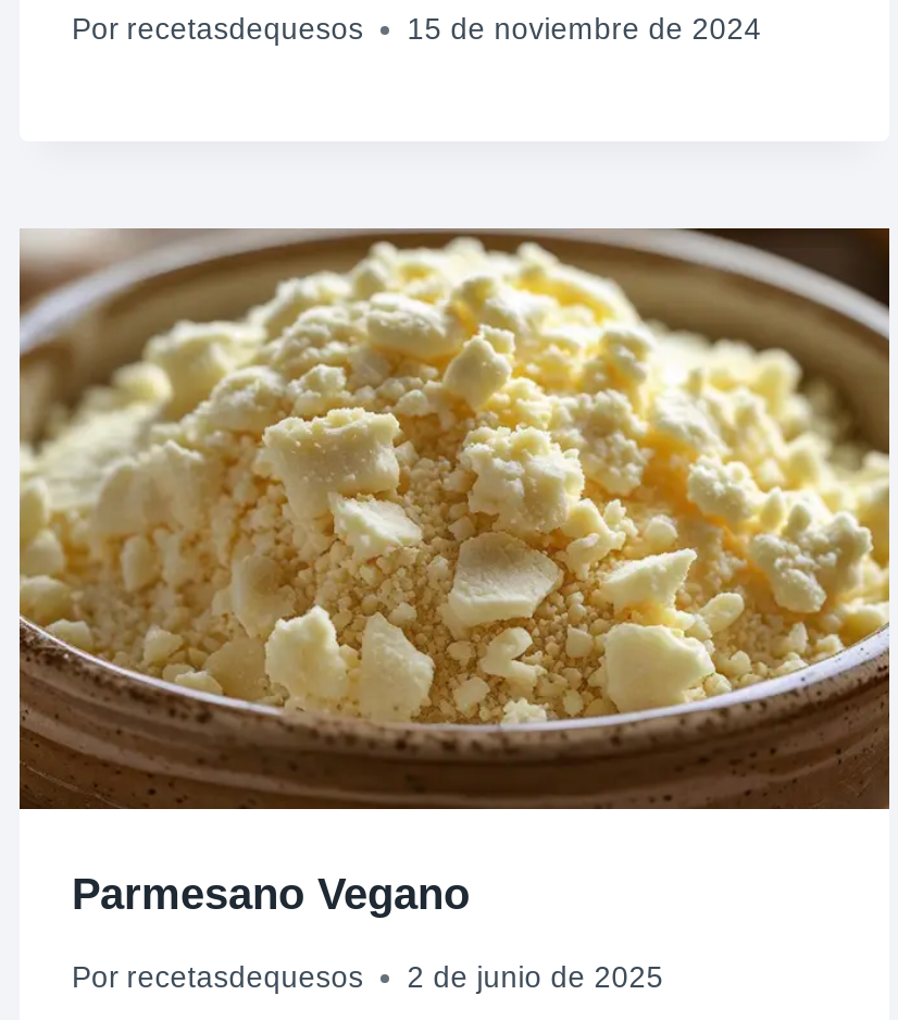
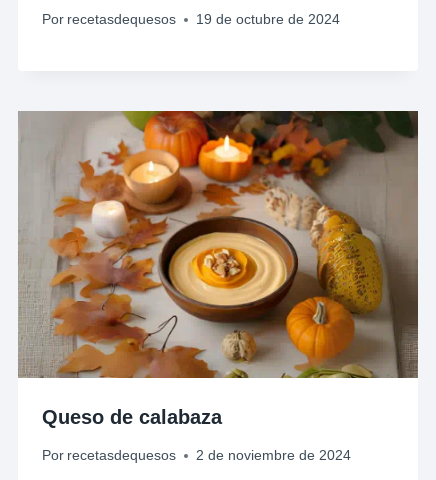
- 15 de noviembre de 2024
+ 19 de octubre de 2024

- [image]
- Parmesano Vegano
+ [image]
+ Queso de calabaza

- 2 de junio de 2025
+ 2 de noviembre de 2024
